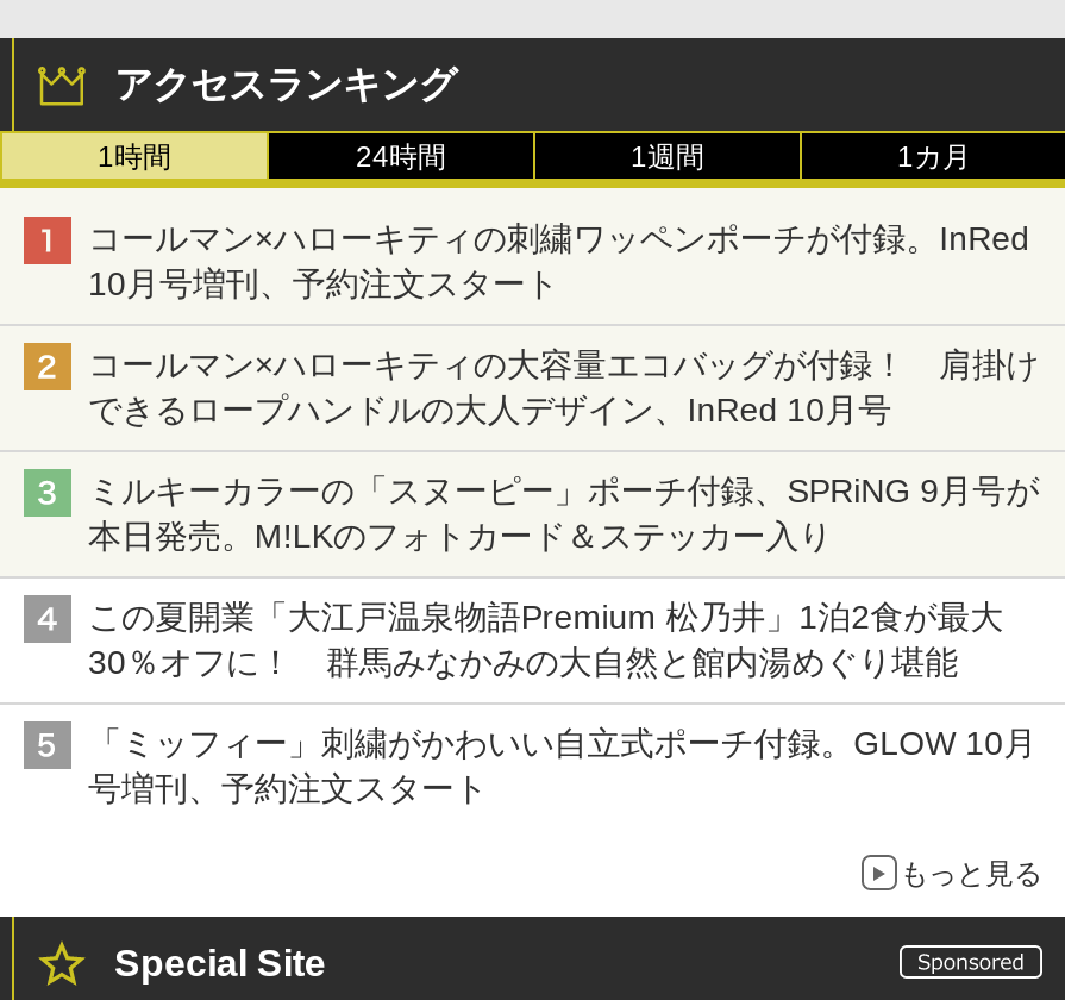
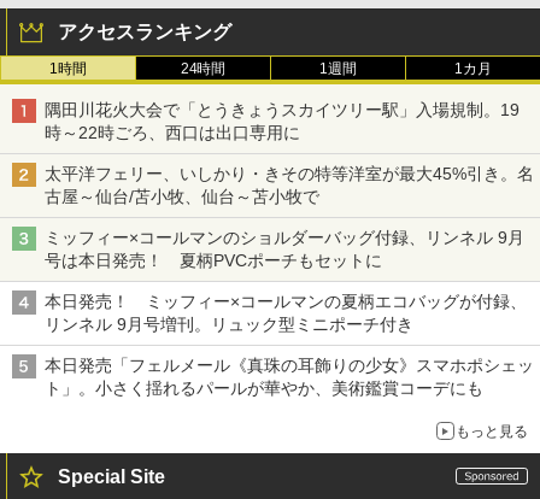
- コールマン×ハローキティの刺繍ワッペンポーチが付録。InRed
- 10月号増刊、予約注文スタート
+ 隅田川花火大会で「とうきょうスカイツリー駅」入場規制。19
+ 時～22時ごろ、西口は出口専用に

- コールマン×ハローキティの大容量エコバッグが付録！ 肩掛け
- できるロープハンドルの大人デザイン、InRed 10月号
+ 太平洋フェリー、いしかり・きその特等洋室が最大45%引き。名
+ 古屋～仙台/苫小牧、仙台～苫小牧で

- ミルキーカラーの「スヌーピー」ポーチ付録、SPRiNG 9月号が
- 本日発売。M!LKのフォトカード＆ステッカー入り
+ ミッフィー×コールマンのショルダーバッグ付録、リンネル 9月
+ 号は本日発売！ 夏柄PVCポーチもセットに

- この夏開業「大江戸温泉物語Premium 松乃井」1泊2食が最大
- 30％オフに！ 群馬みなかみの大自然と館内湯めぐり堪能
+ 本日発売！ ミッフィー×コールマンの夏柄エコバッグが付録、
+ リンネル 9月号増刊。リュック型ミニポーチ付き

- 「ミッフィー」刺繍がかわいい自立式ポーチ付録。GLOW 10月
- 号増刊、予約注文スタート
+ 本日発売「フェルメール《真珠の耳飾りの少女》スマホポシェッ
+ ト」。小さく揺れるパールが華やか、美術鑑賞コーデにも
